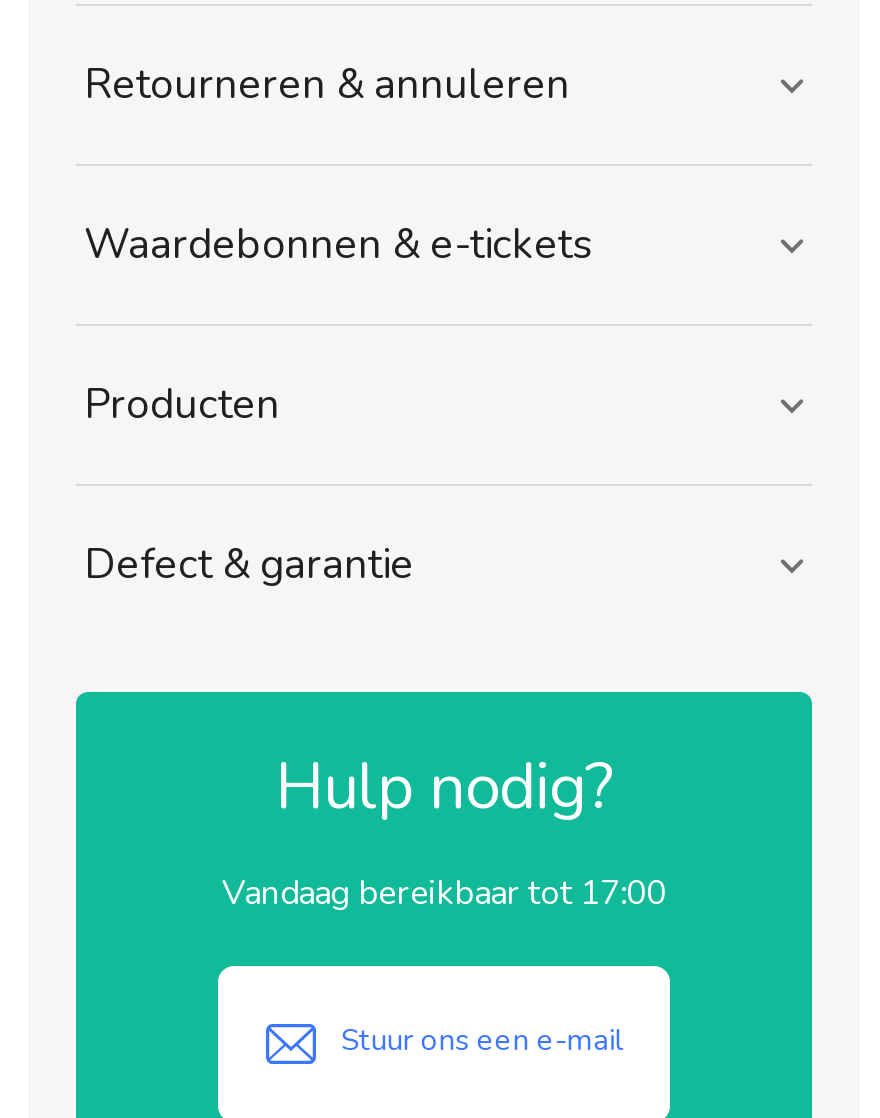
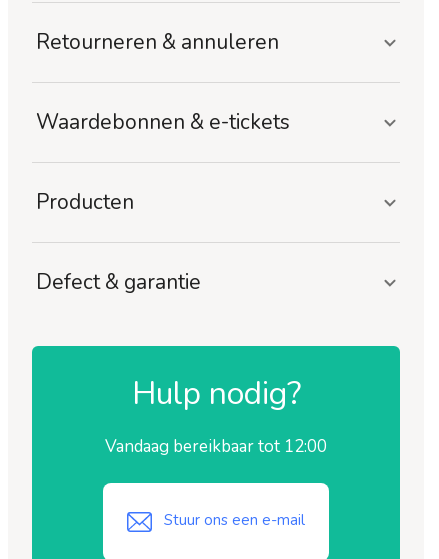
- Vandaag bereikbaar tot 17:00
+ Vandaag bereikbaar tot 12:00
